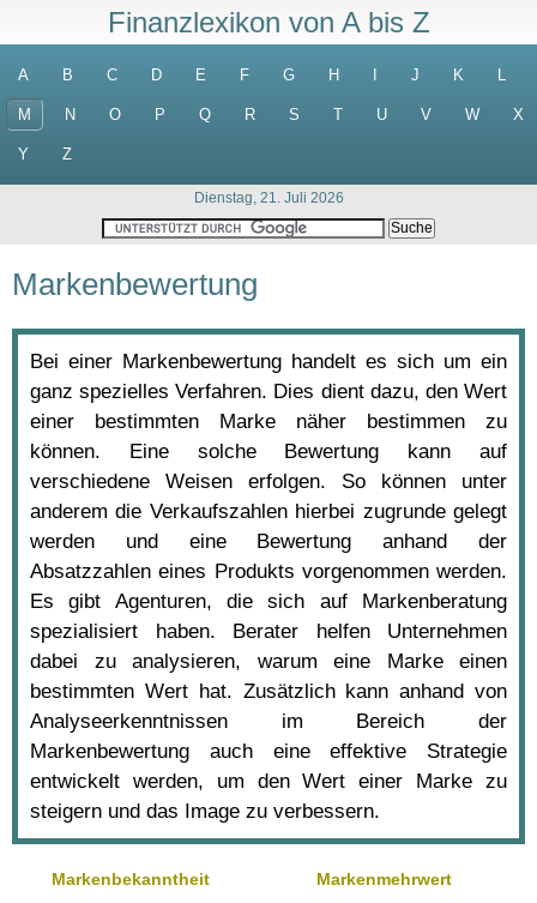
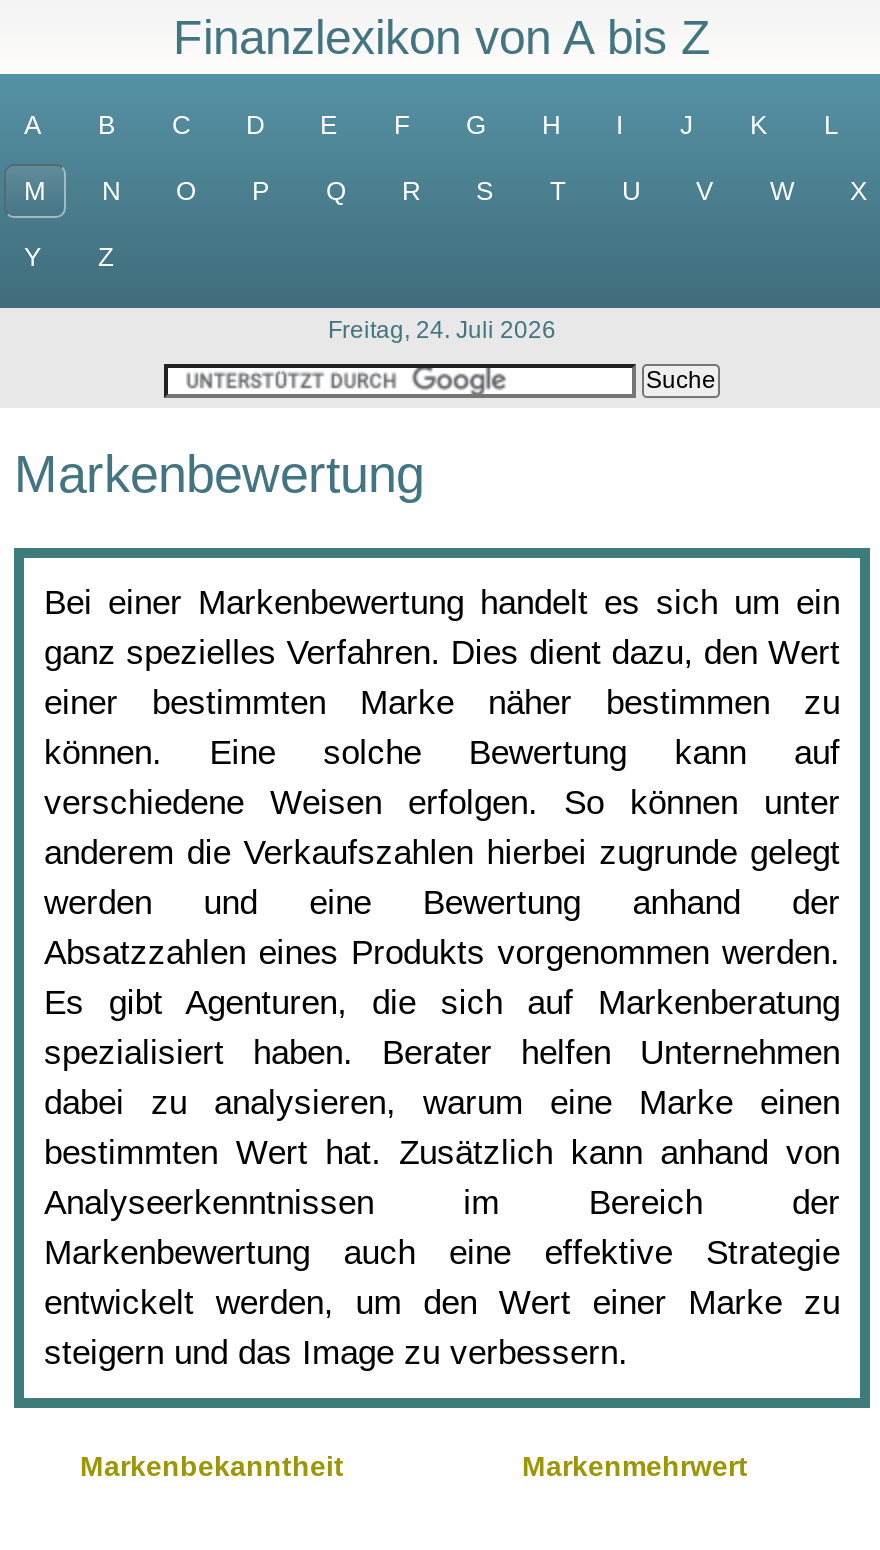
- Dienstag, 21. Juli 2026
+ Freitag, 24. Juli 2026
